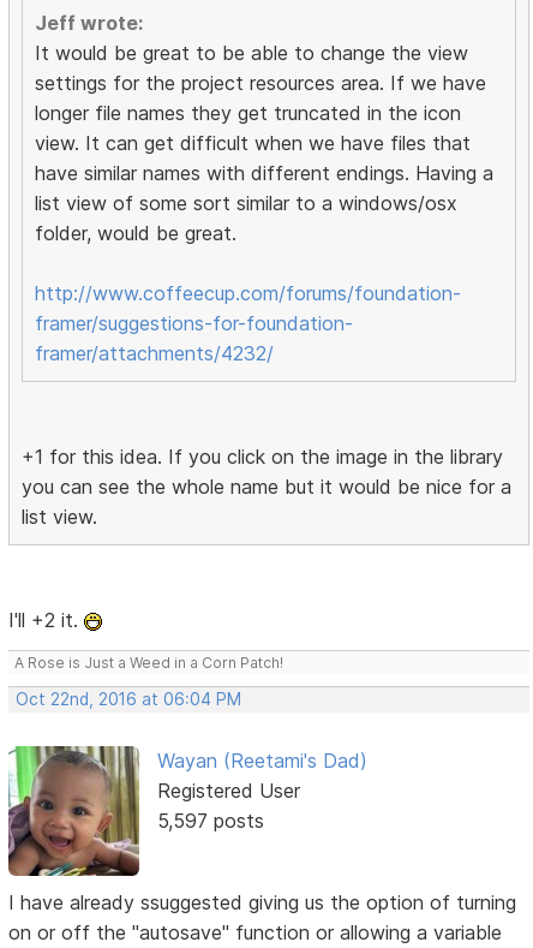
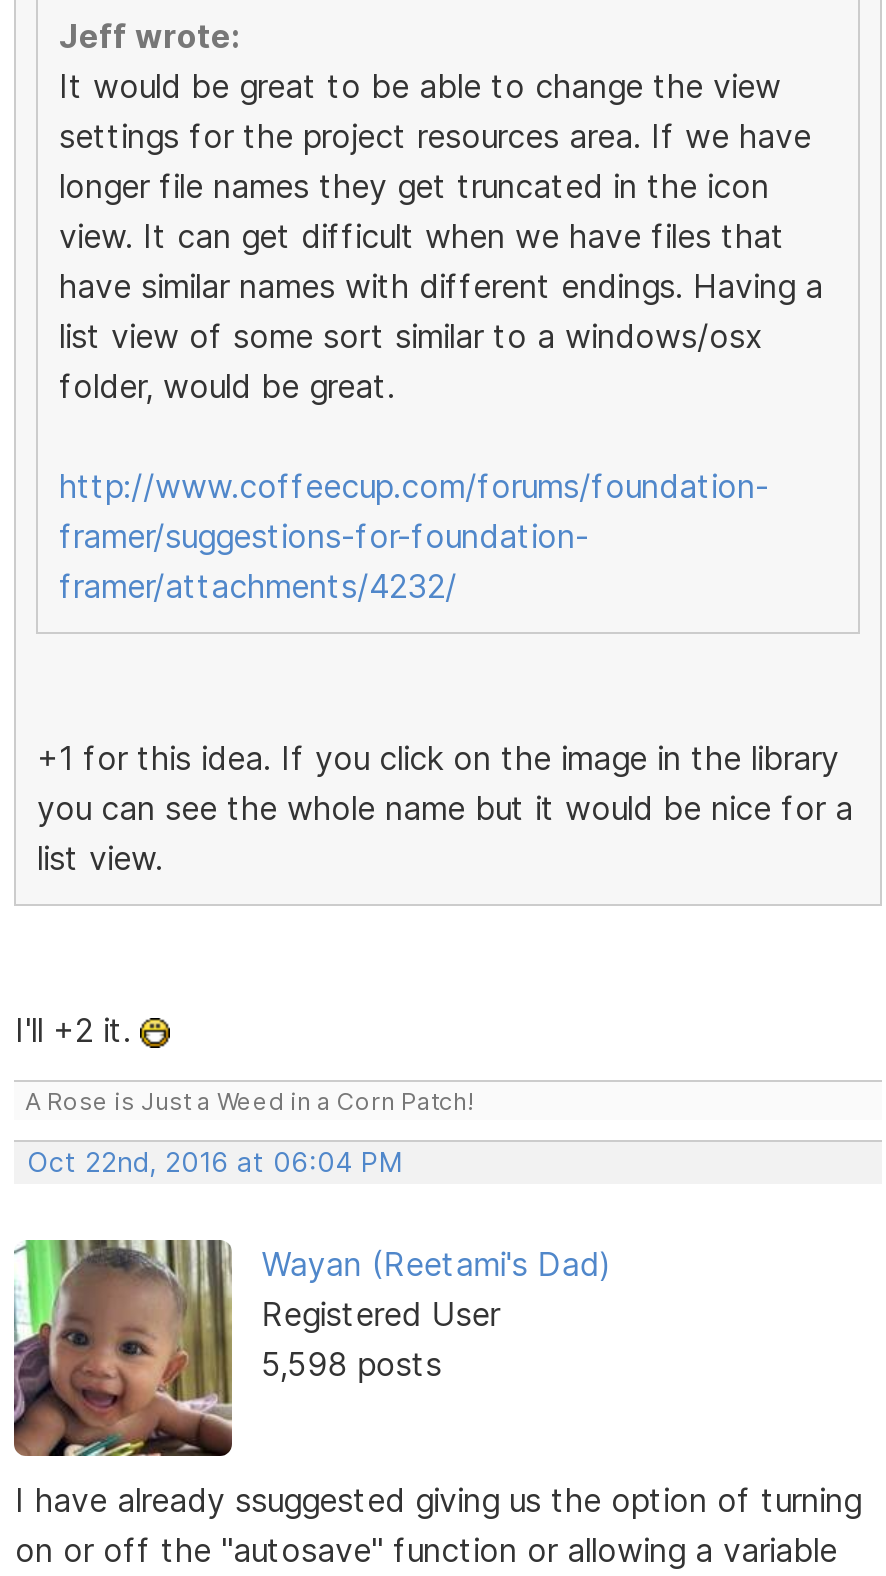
- 5,597 posts
+ 5,598 posts
